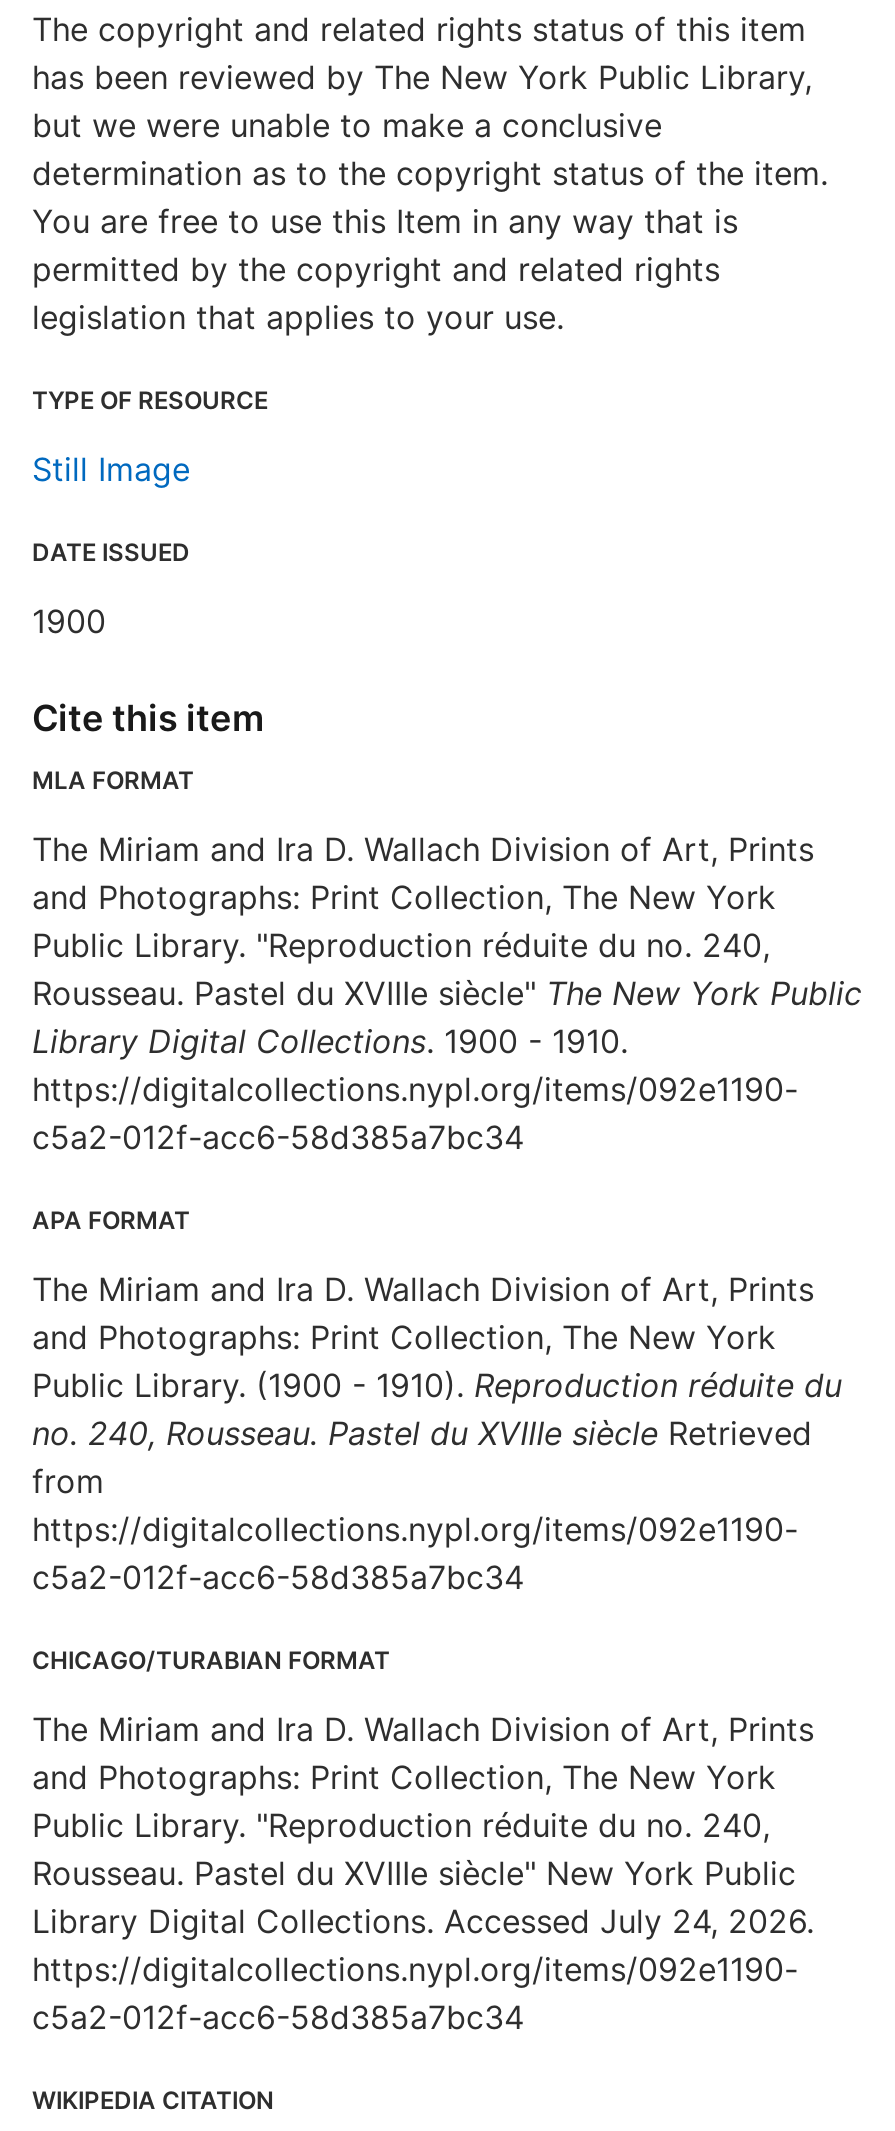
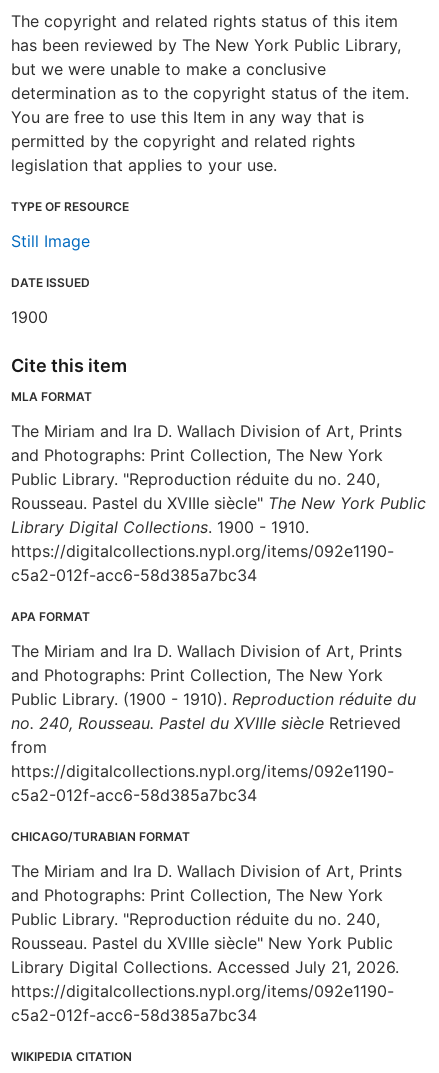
- Library Digital Collections. Accessed July 24, 2026.
+ Library Digital Collections. Accessed July 21, 2026.
